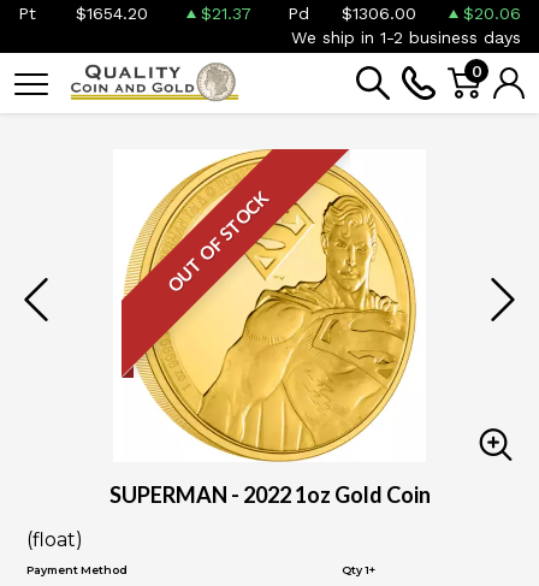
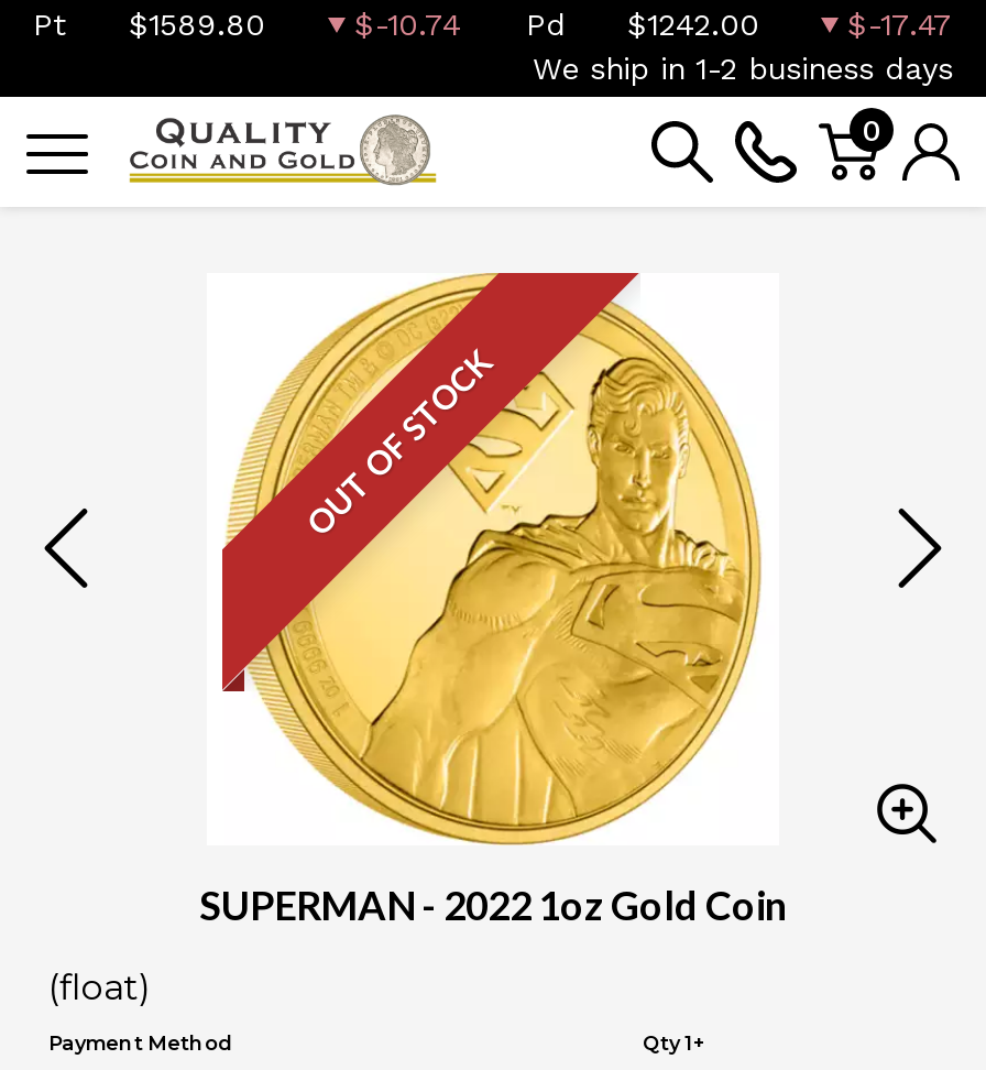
- $1654.20
+ $1589.80

- $21.37
+ $-10.74

- $1306.00
+ $1242.00

- $20.06
+ $-17.47
